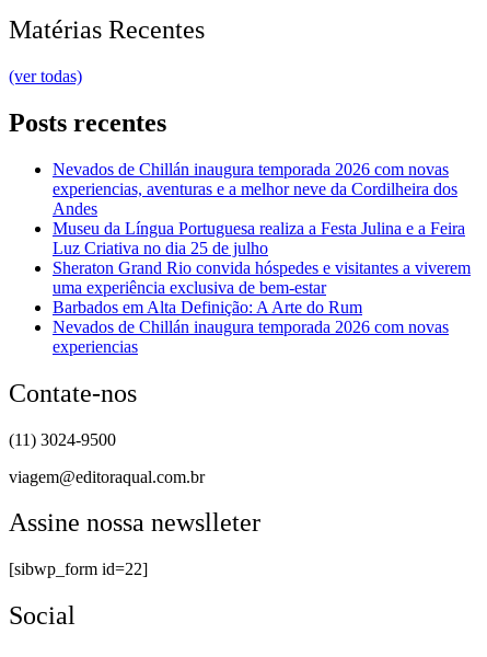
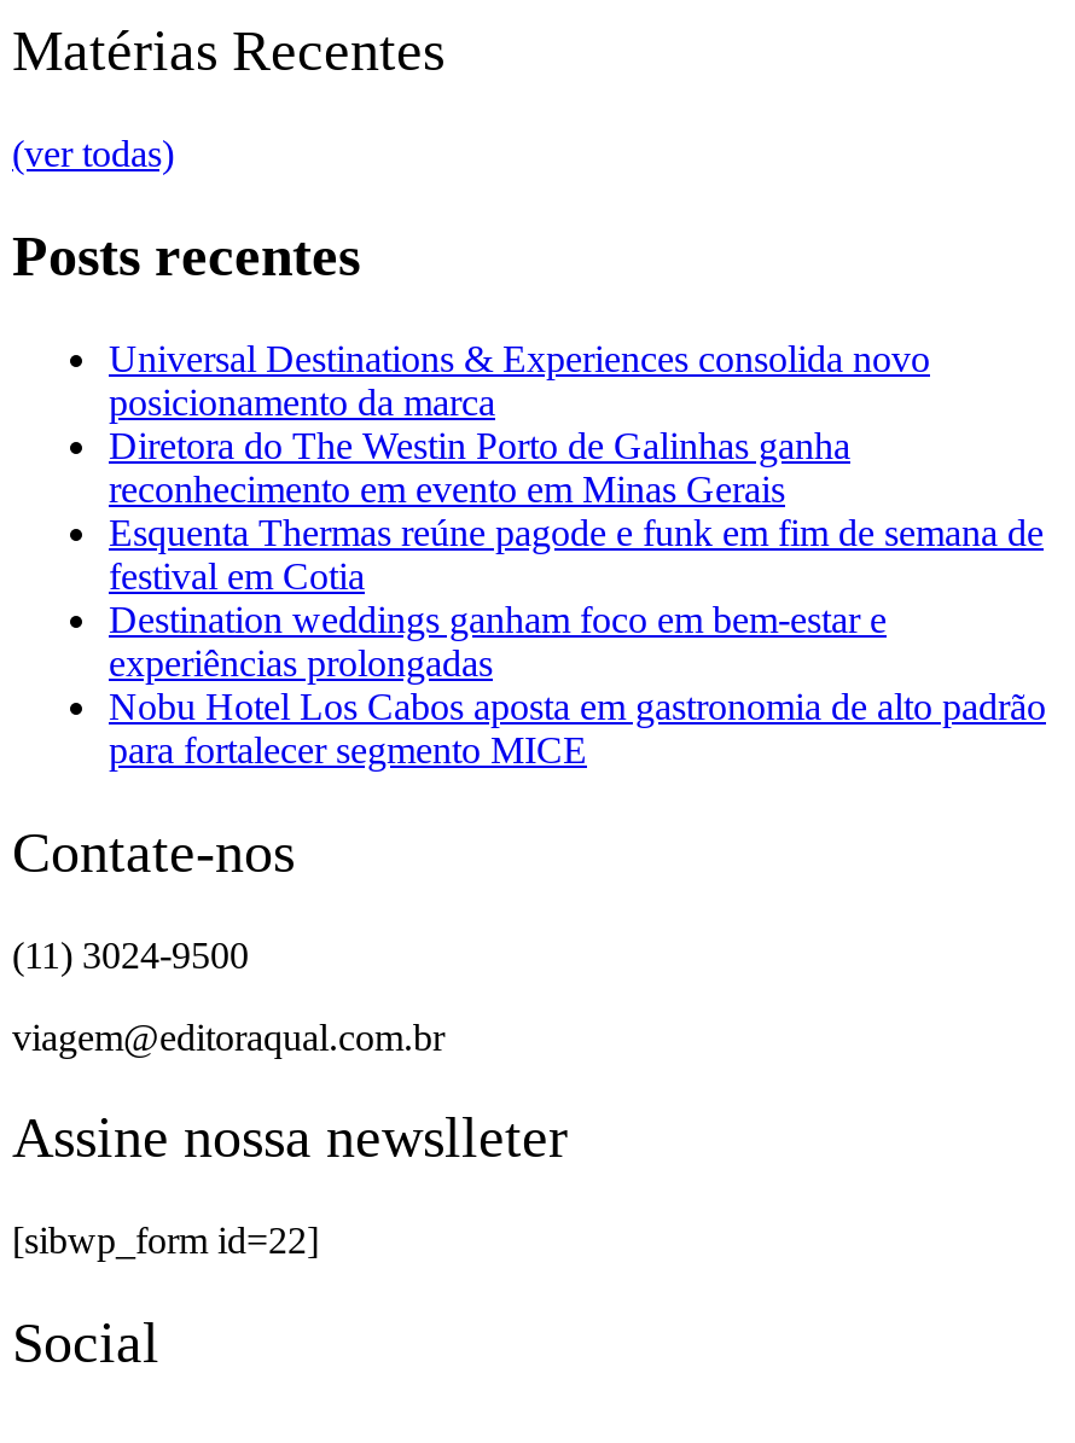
- Nevados de Chillán inaugura temporada 2026 com novas
- experiencias, aventuras e a melhor neve da Cordilheira dos
- Andes
- Museu da Língua Portuguesa realiza a Festa Julina e a Feira
- Luz Criativa no dia 25 de julho
- Sheraton Grand Rio convida hóspedes e visitantes a viverem
- uma experiência exclusiva de bem-estar
- Barbados em Alta Definição: A Arte do Rum
- Nevados de Chillán inaugura temporada 2026 com novas
- experiencias
+ Universal Destinations & Experiences consolida novo
+ posicionamento da marca
+ Diretora do The Westin Porto de Galinhas ganha
+ reconhecimento em evento em Minas Gerais
+ Esquenta Thermas reúne pagode e funk em fim de semana de
+ festival em Cotia
+ Destination weddings ganham foco em bem-estar e
+ experiências prolongadas
+ Nobu Hotel Los Cabos aposta em gastronomia de alto padrão
+ para fortalecer segmento MICE
